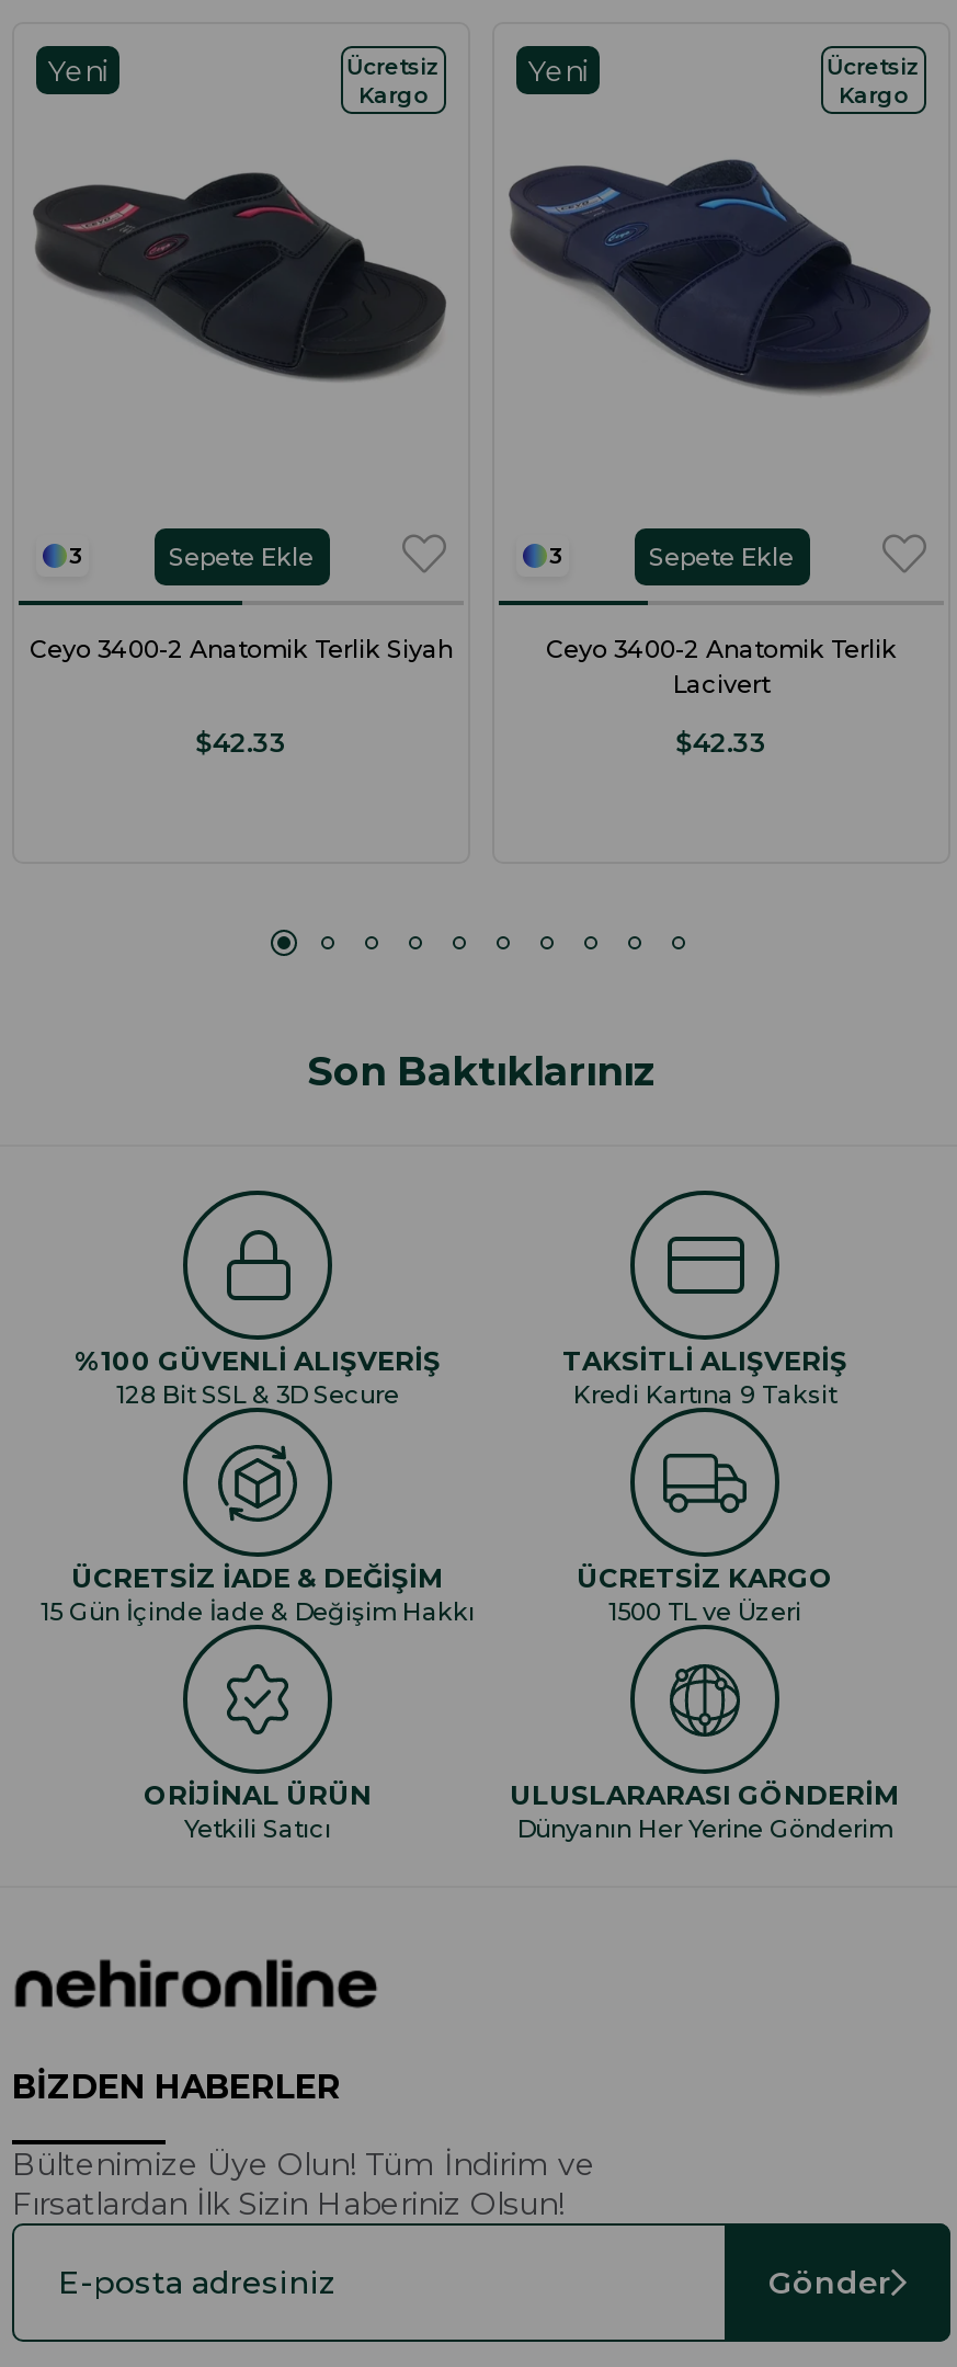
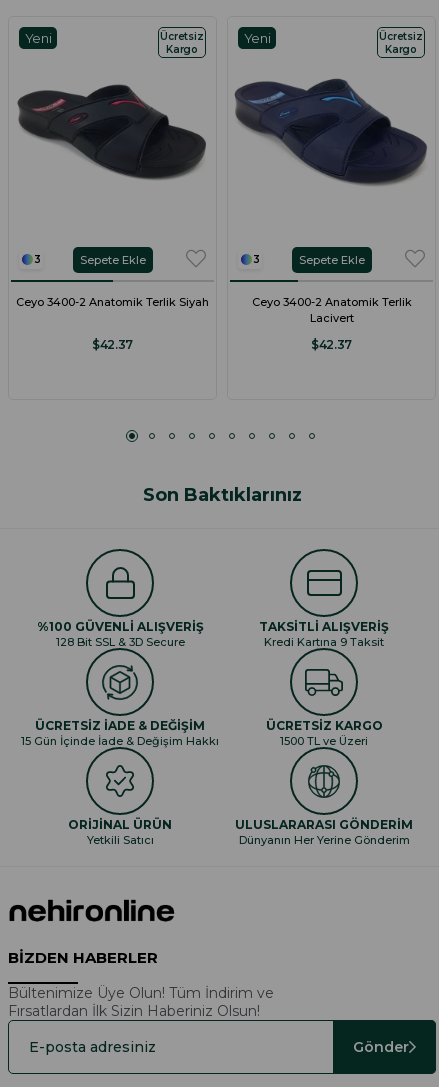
- $42.33
+ $42.37

- $42.33
+ $42.37
